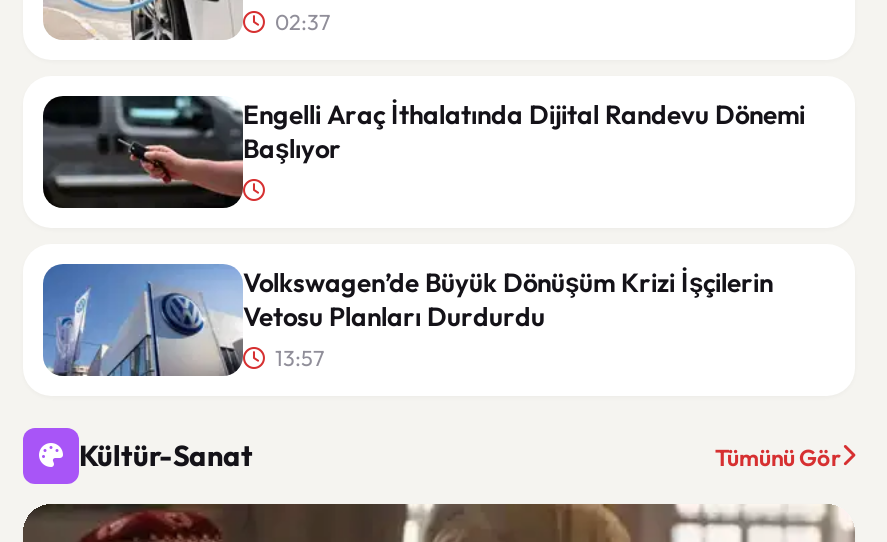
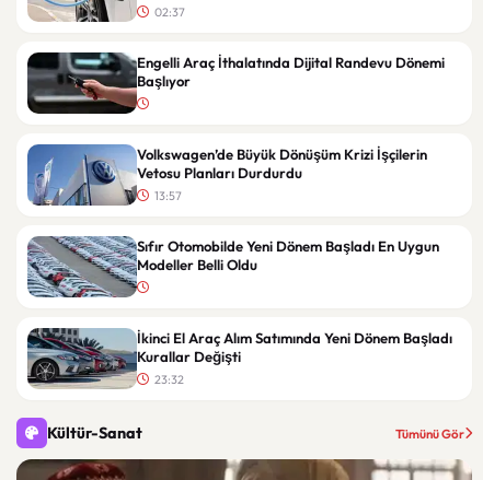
+ [image]
+ Sıfır Otomobilde Yeni Dönem Başladı En Uygun
+ Modeller Belli Oldu

+ [image]
+ İkinci El Araç Alım Satımında Yeni Dönem Başladı
+ Kurallar Değişti
+ 23:32
